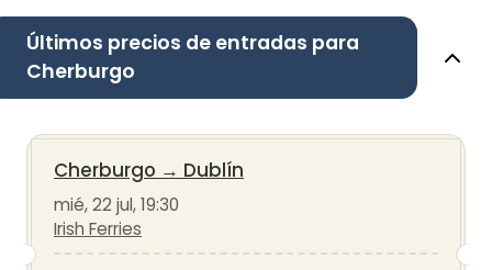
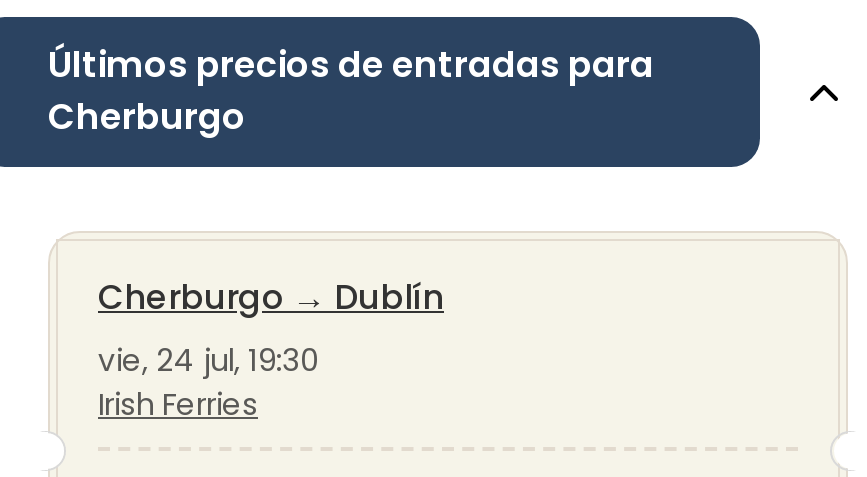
- mié, 22 jul, 19:30
+ vie, 24 jul, 19:30
